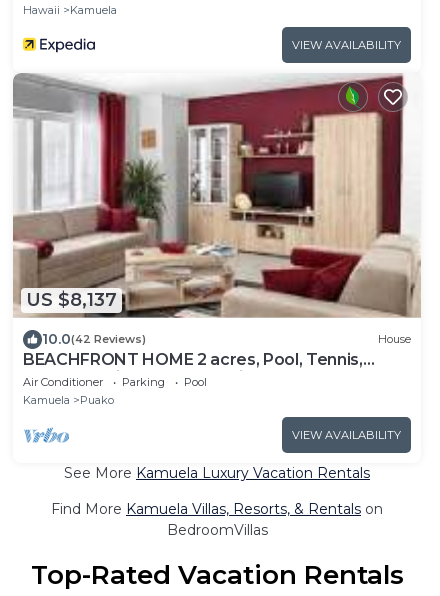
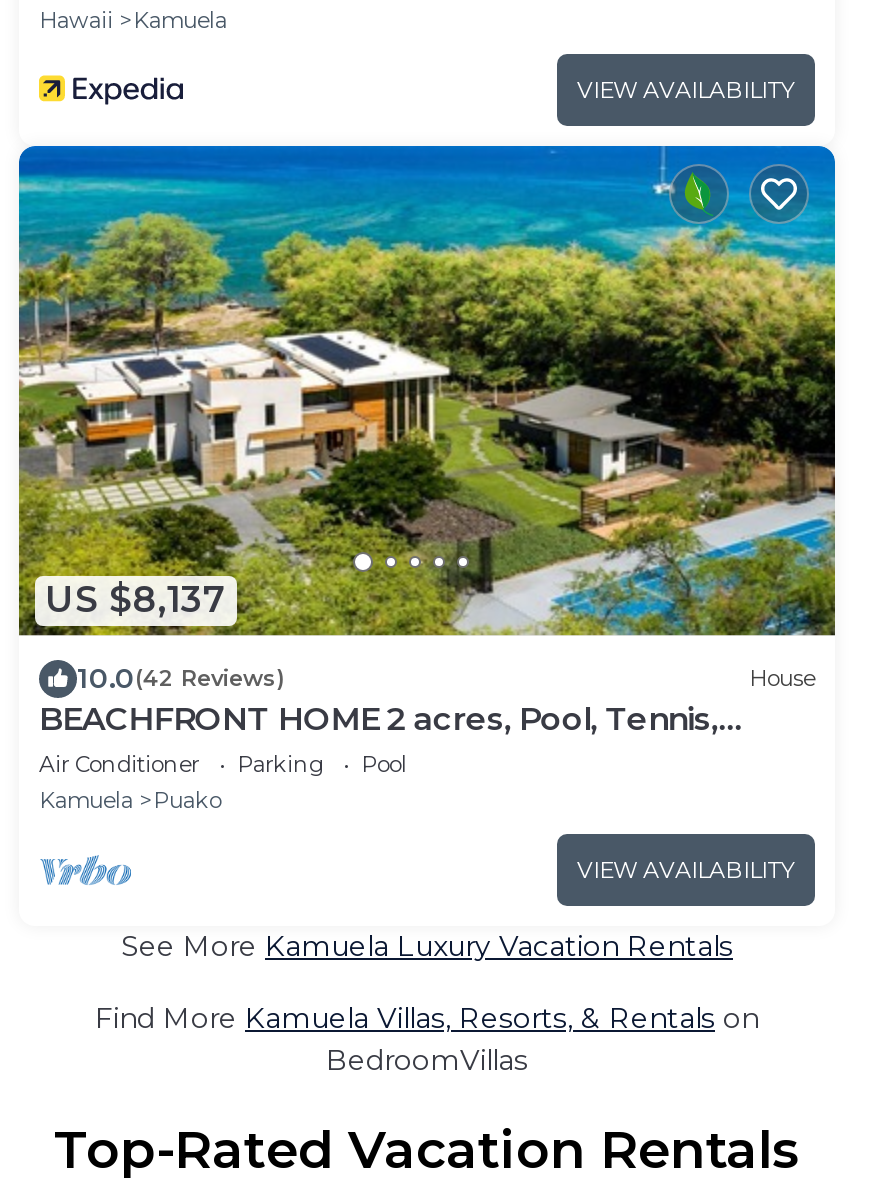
- [image]
+ [image]
